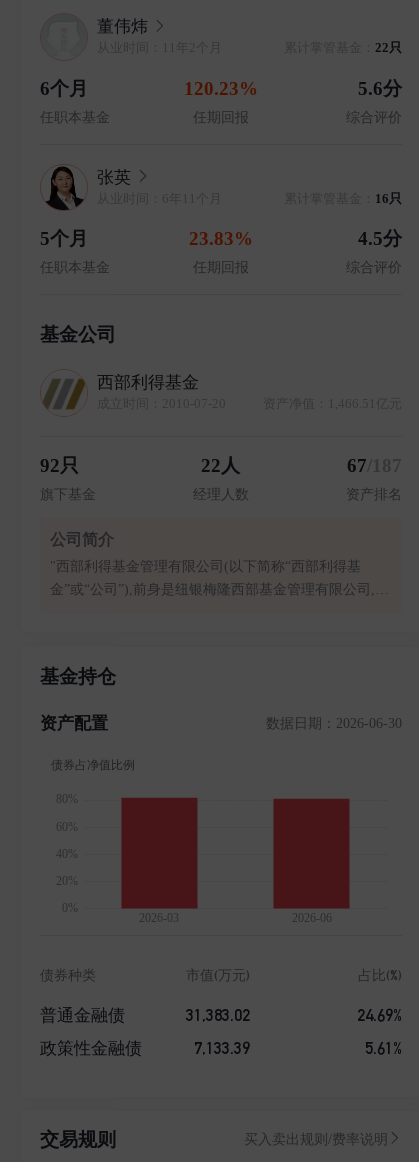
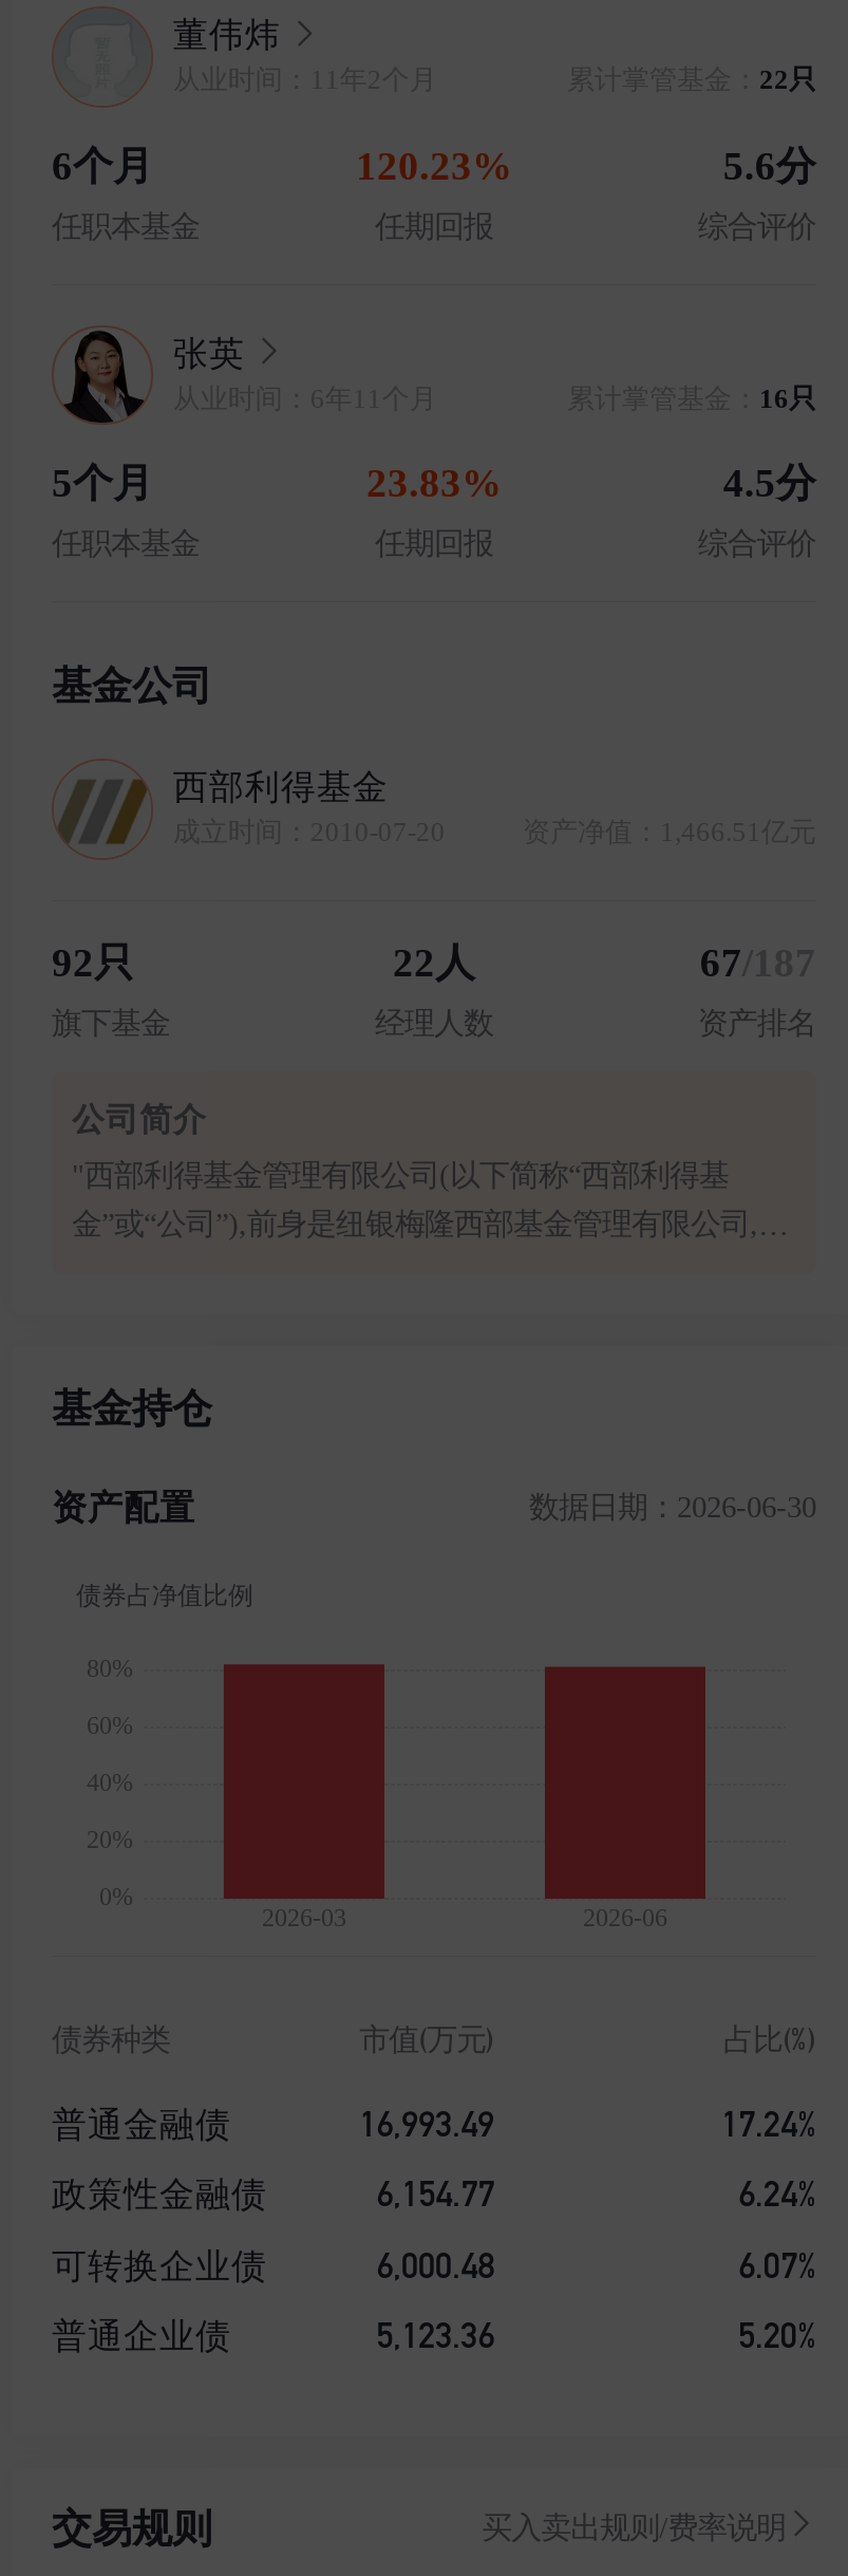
- 31,383.02
+ 16,993.49

- 24.69%
+ 17.24%

- 7,133.39
- 5.61%
+ 6,154.77
+ 6.24%
+ 可转换企业债
+ 6,000.48
+ 6.07%
+ 普通企业债
+ 5,123.36
+ 5.20%
